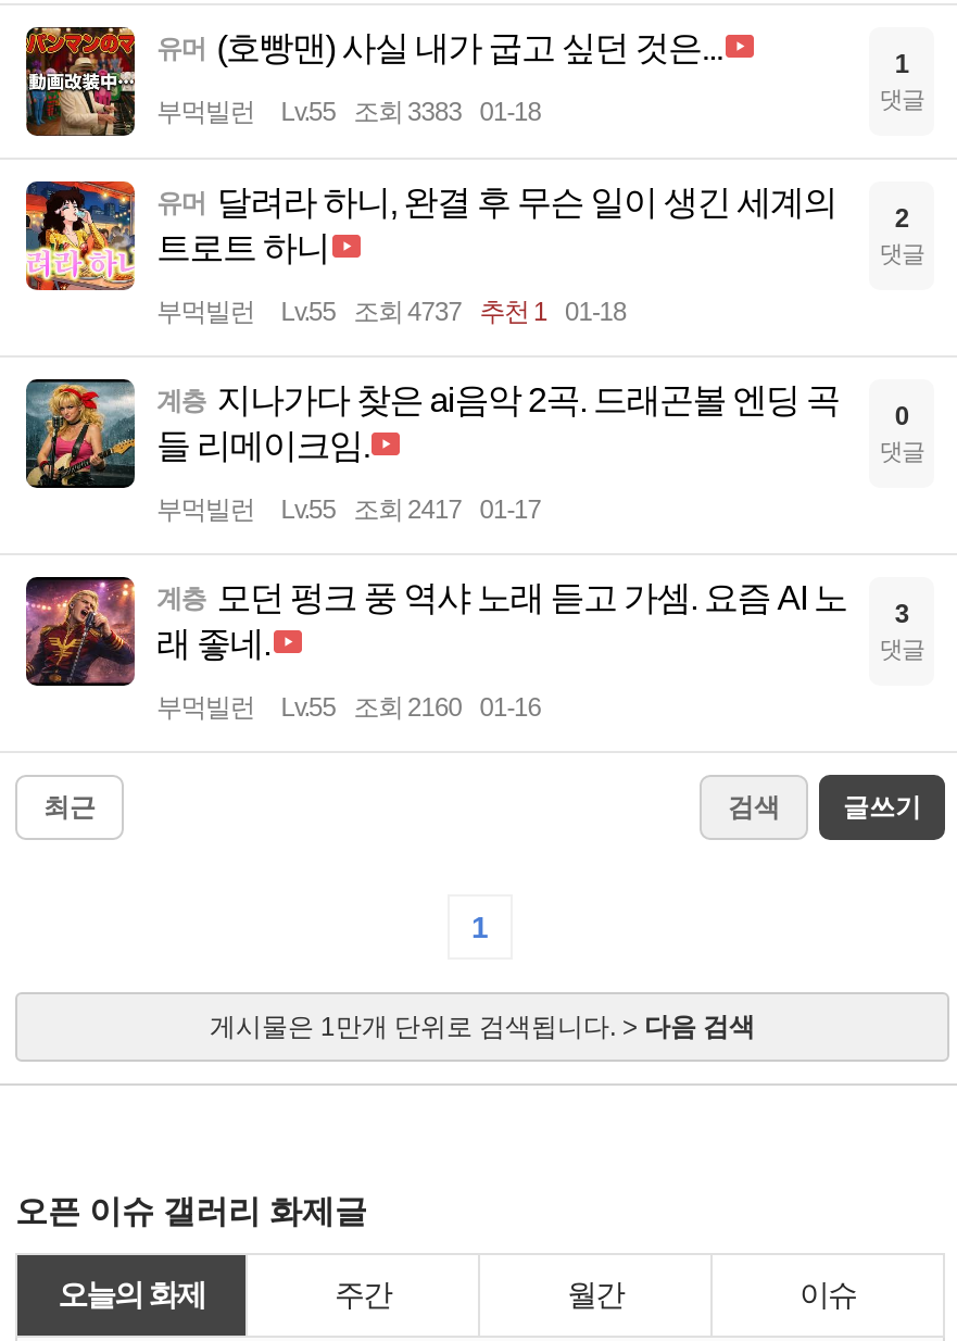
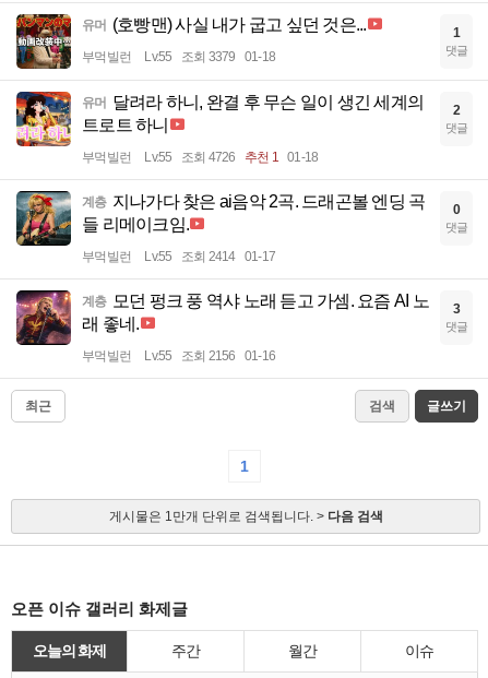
- 부먹빌런 Lv.55 조회 3383 01-18
+ 부먹빌런 Lv.55 조회 3379 01-18

- 부먹빌런 Lv.55 조회 4737 추천 1 01-18
+ 부먹빌런 Lv.55 조회 4726 추천 1 01-18

- 부먹빌런 Lv.55 조회 2417 01-17
+ 부먹빌런 Lv.55 조회 2414 01-17

- 부먹빌런 Lv.55 조회 2160 01-16
+ 부먹빌런 Lv.55 조회 2156 01-16
